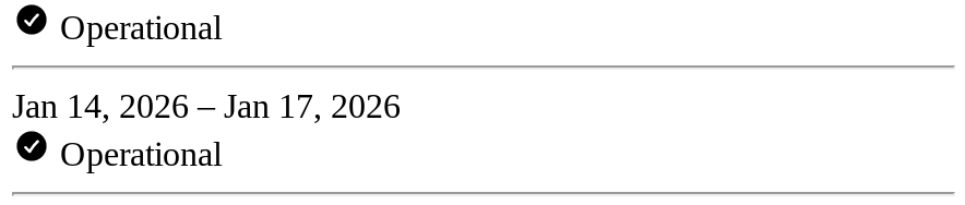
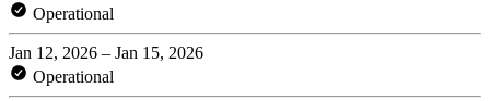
- Jan 14, 2026 – Jan 17, 2026
+ Jan 12, 2026 – Jan 15, 2026
